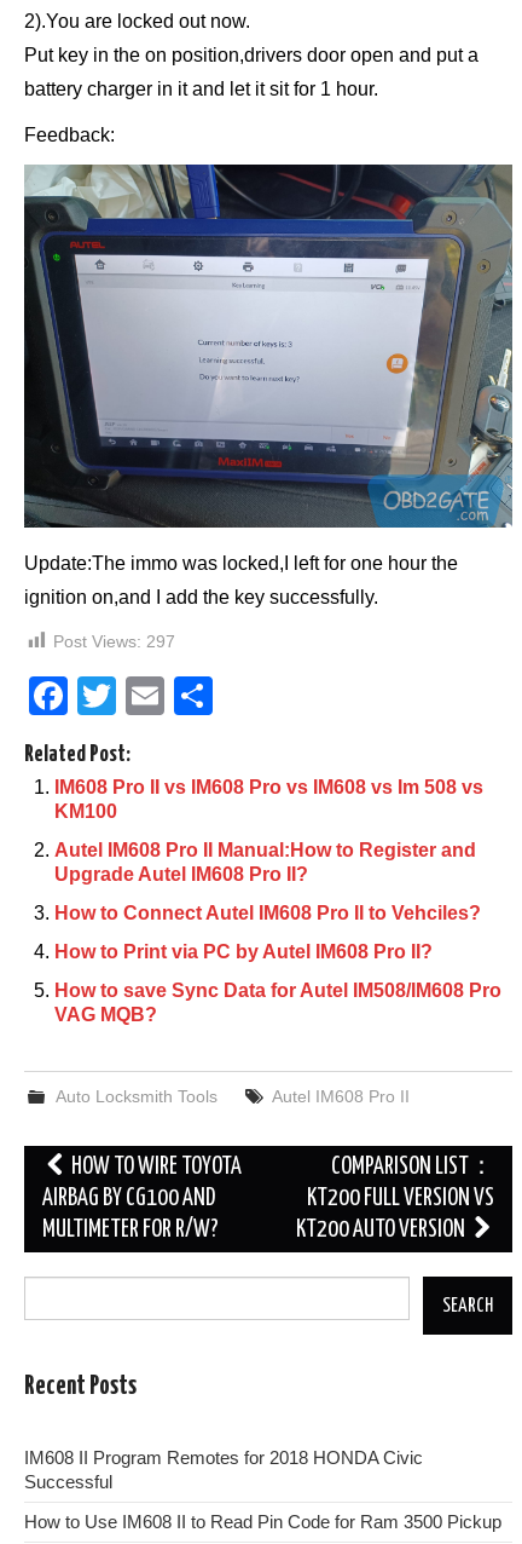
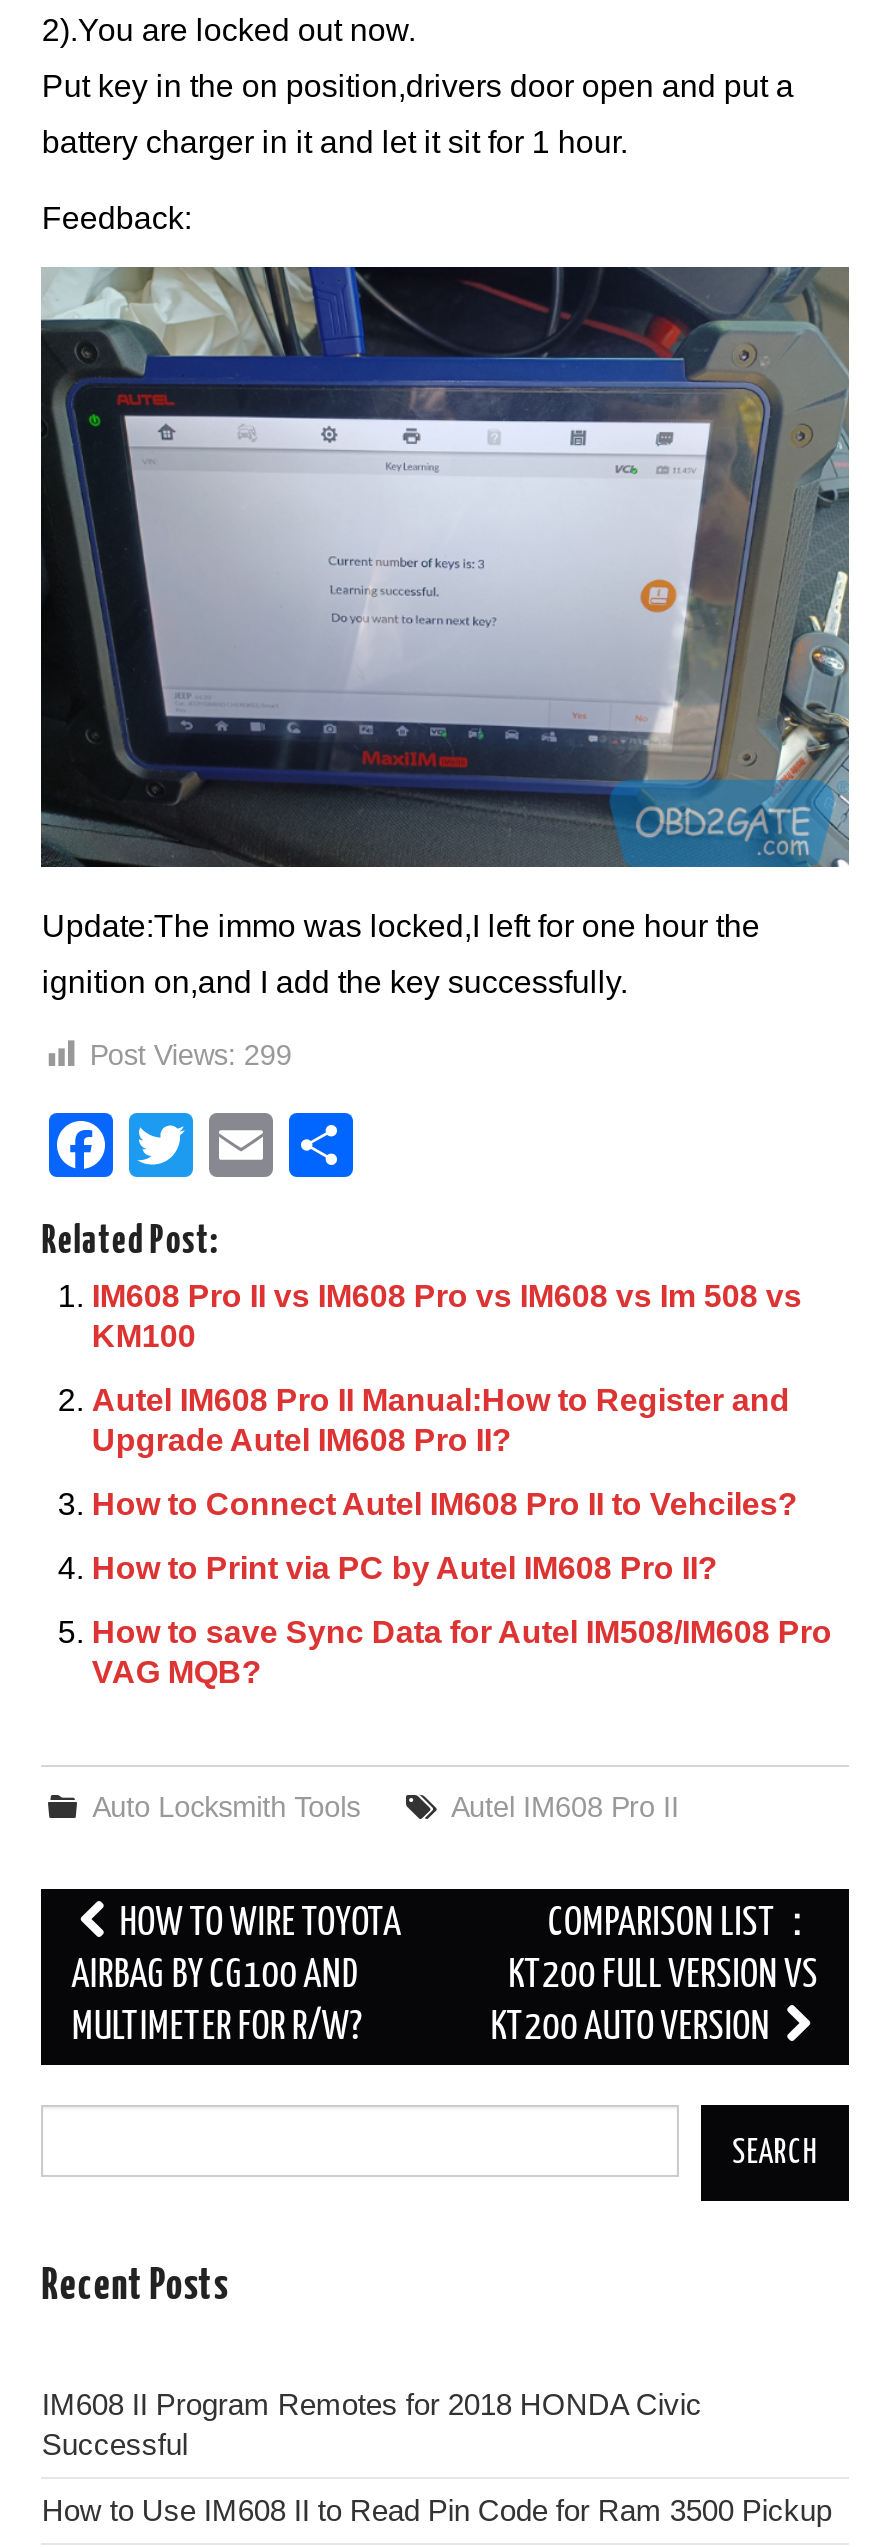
- Post Views: 297
+ Post Views: 299
